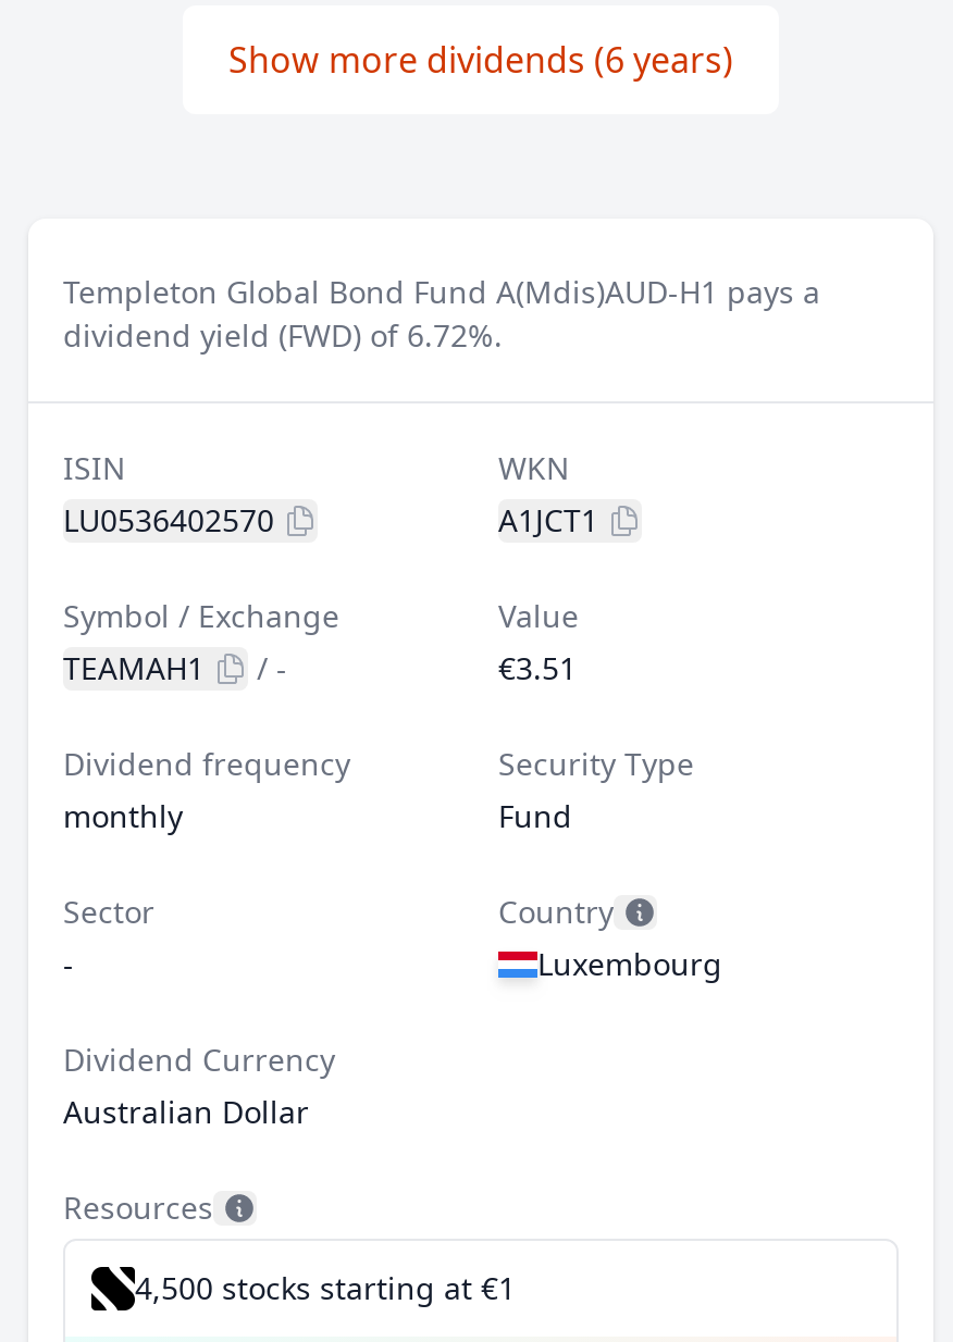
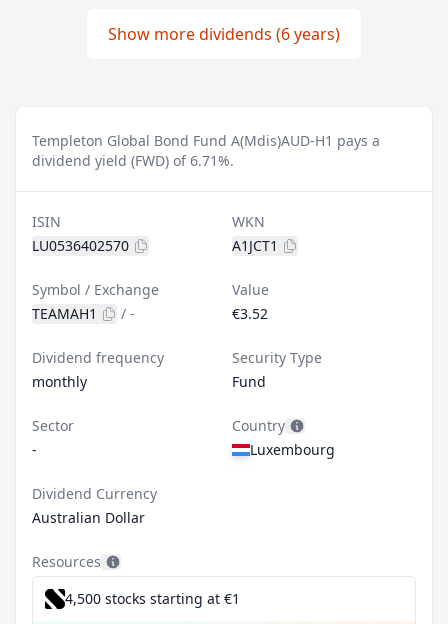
- dividend yield (FWD) of 6.72%.
+ dividend yield (FWD) of 6.71%.

- €3.51
+ €3.52
